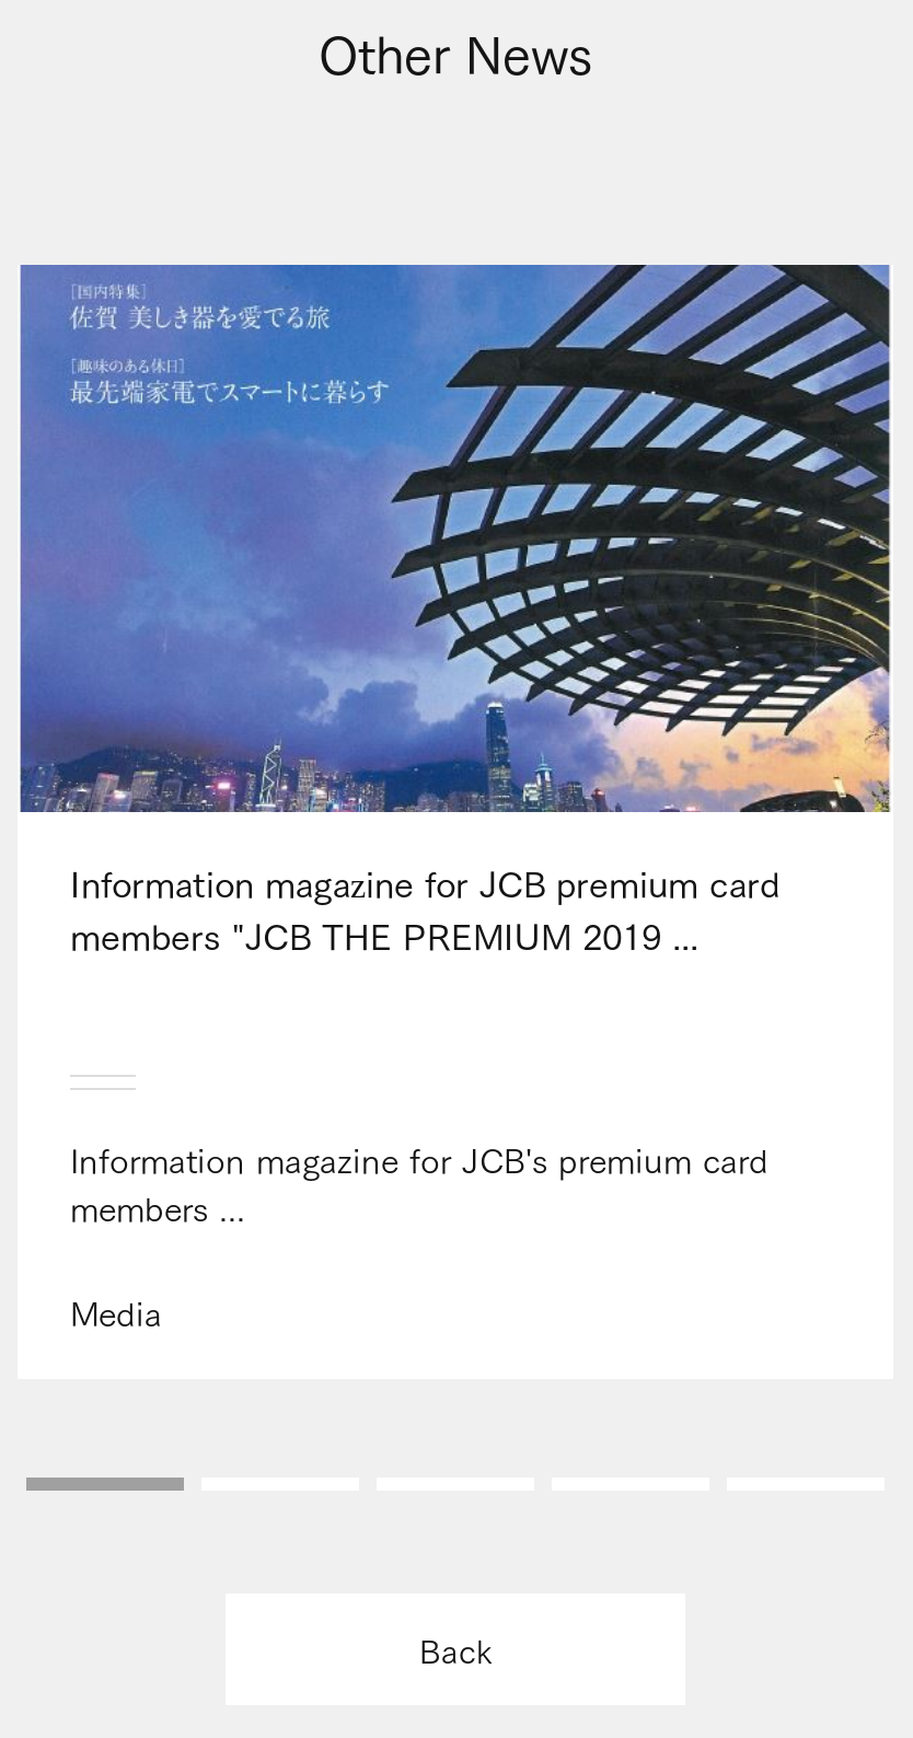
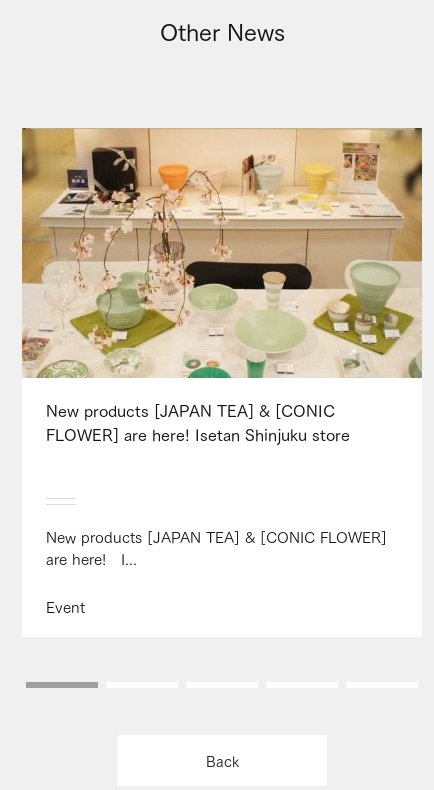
- [image]
- Information magazine for JCB premium card
- members "JCB THE PREMIUM 2019 ...
+ [image]
+ New products [JAPAN TEA] & [CONIC
+ FLOWER] are here! Isetan Shinjuku store

- Information magazine for JCB's premium card
- members ...
+ New products [JAPAN TEA] & [CONIC FLOWER]
+ are here! I...

- Media
+ Event
